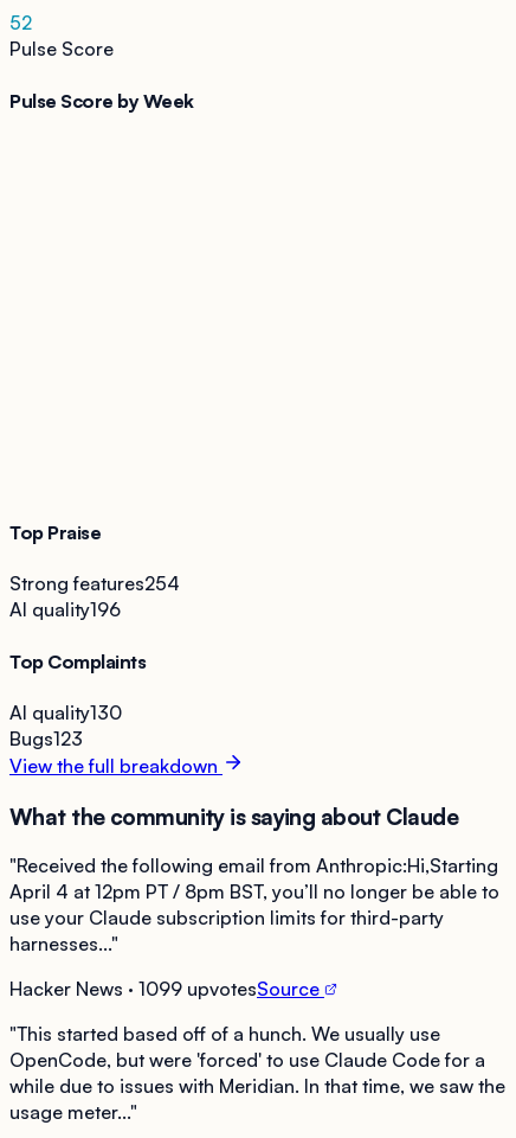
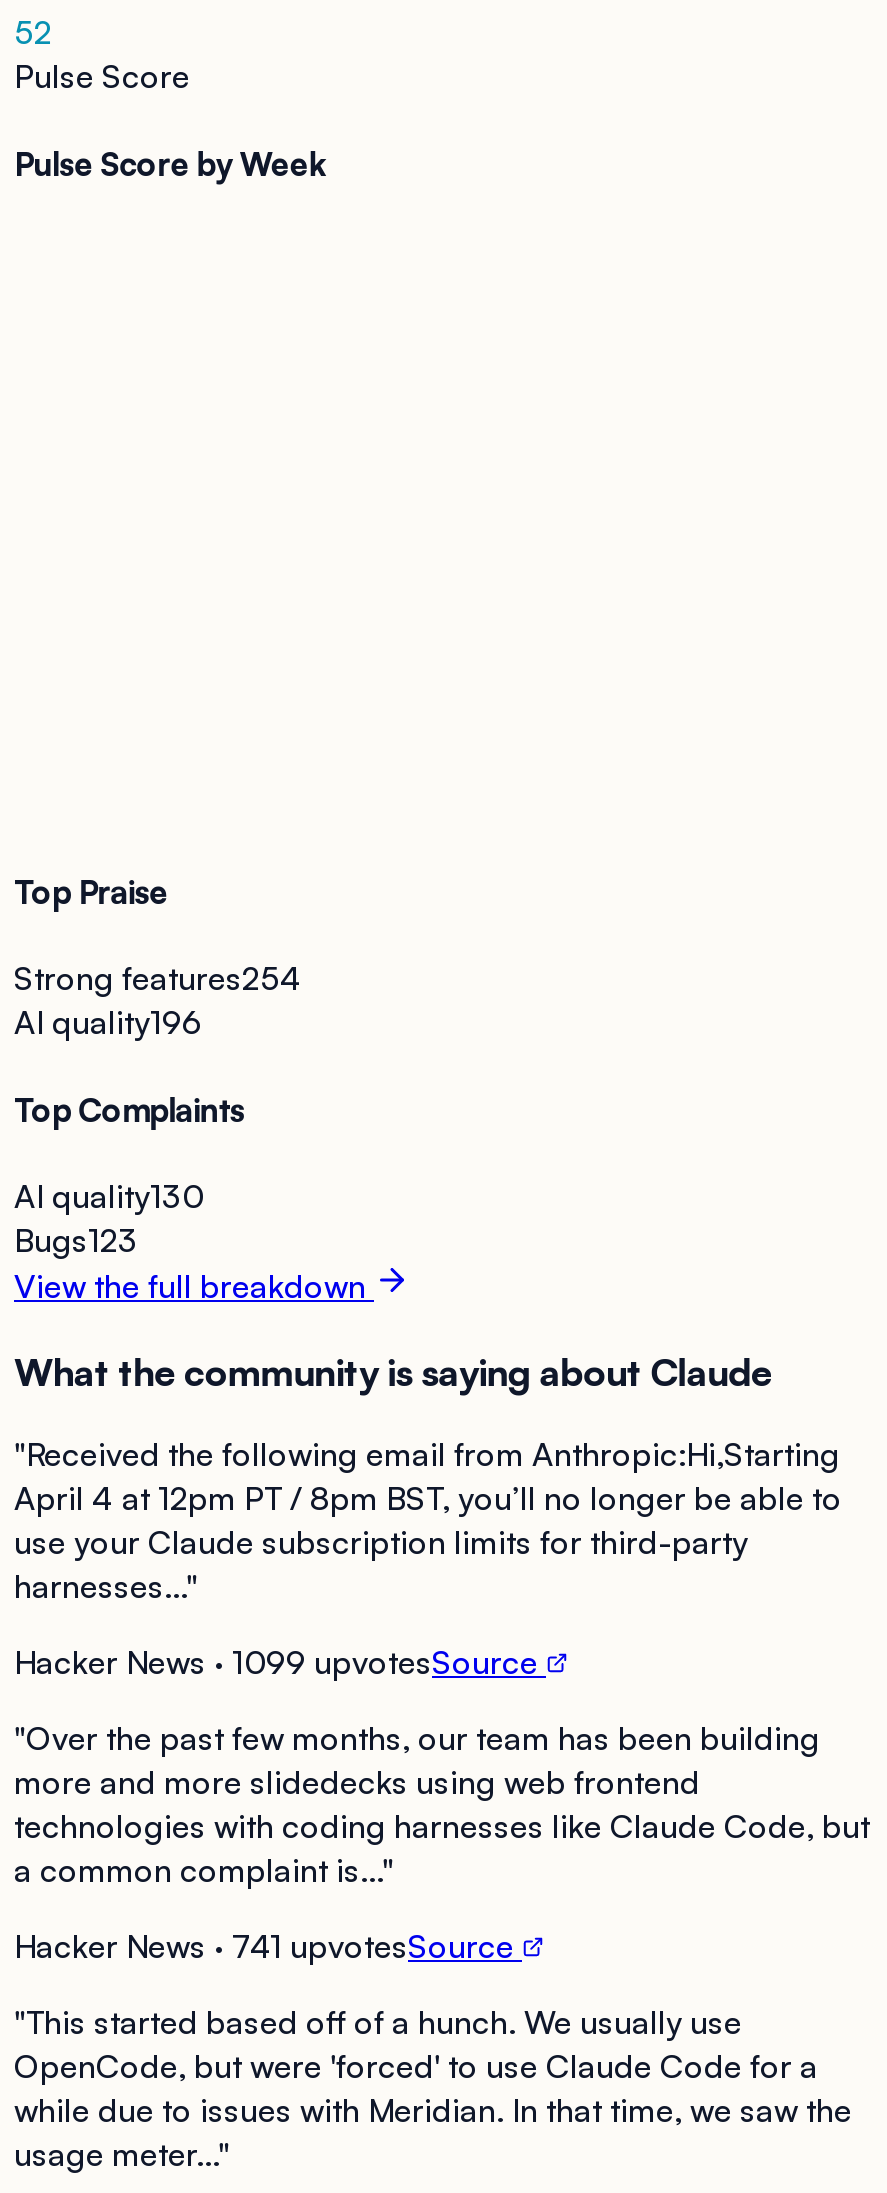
+ "Over the past few months, our team has been building
+ more and more slidedecks using web frontend
+ technologies with coding harnesses like Claude Code, but
+ a common complaint is..."
+ Hacker News · 741 upvotesSource
